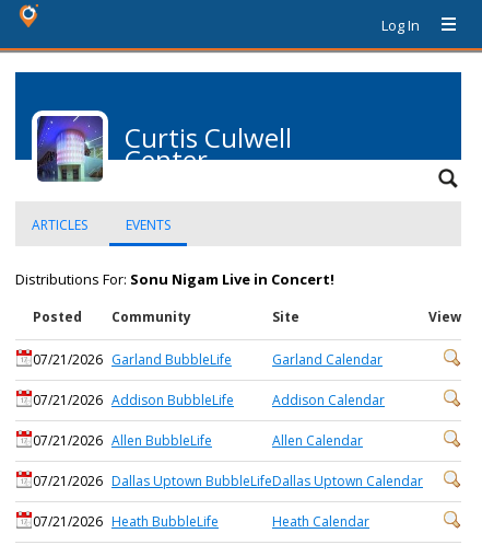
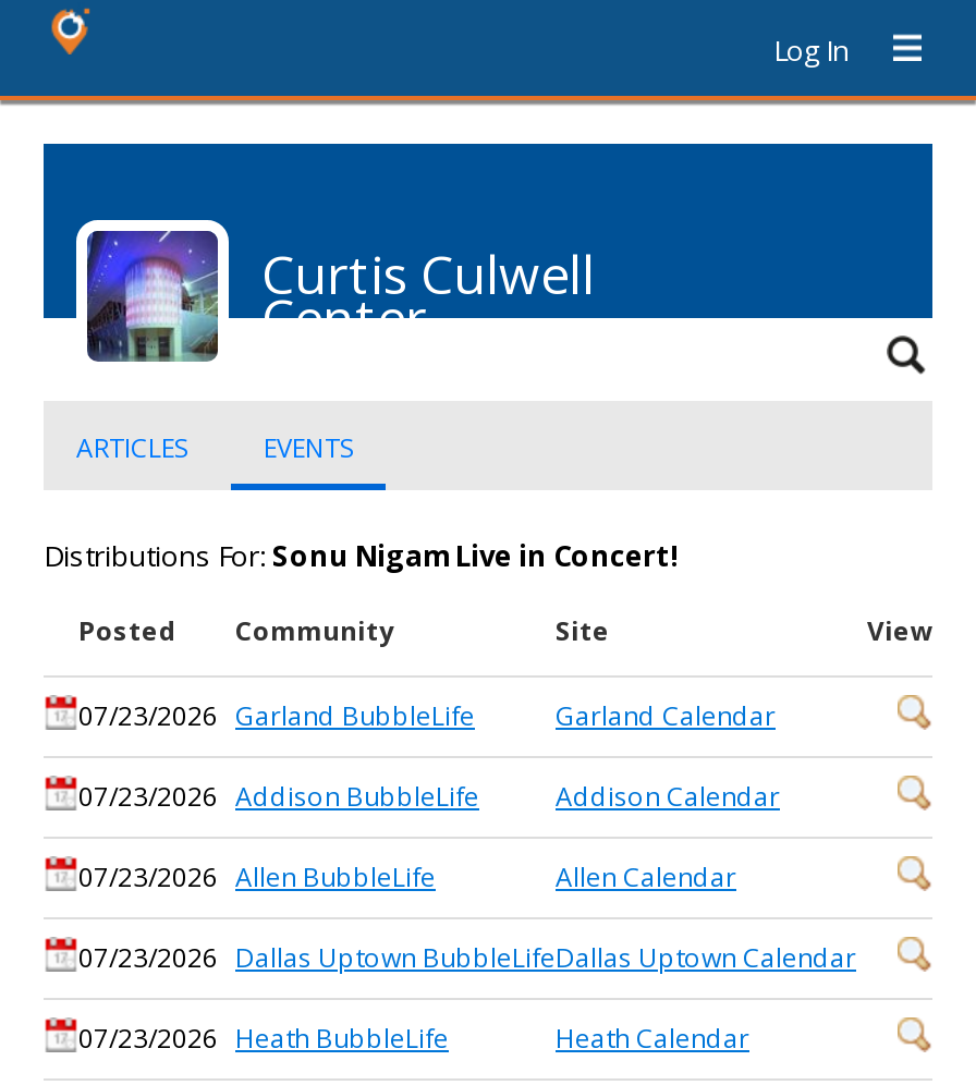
- 07/21/2026 Garland BubbleLife
+ 07/23/2026 Garland BubbleLife

- 07/21/2026 Addison BubbleLife
+ 07/23/2026 Addison BubbleLife

- 07/21/2026 Allen BubbleLife
+ 07/23/2026 Allen BubbleLife

- 07/21/2026 Dallas Uptown BubbleLifeDallas Uptown Calendar
+ 07/23/2026 Dallas Uptown BubbleLifeDallas Uptown Calendar

- 07/21/2026 Heath BubbleLife
+ 07/23/2026 Heath BubbleLife
